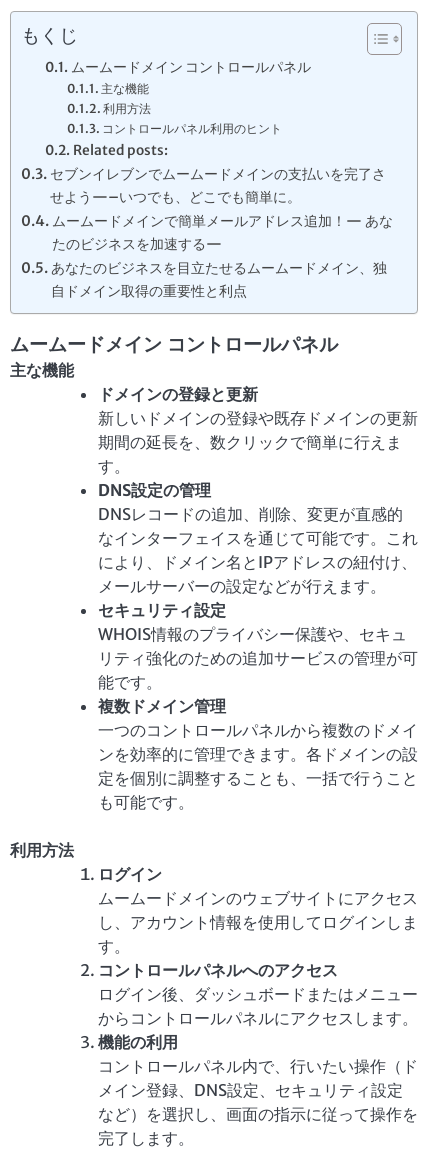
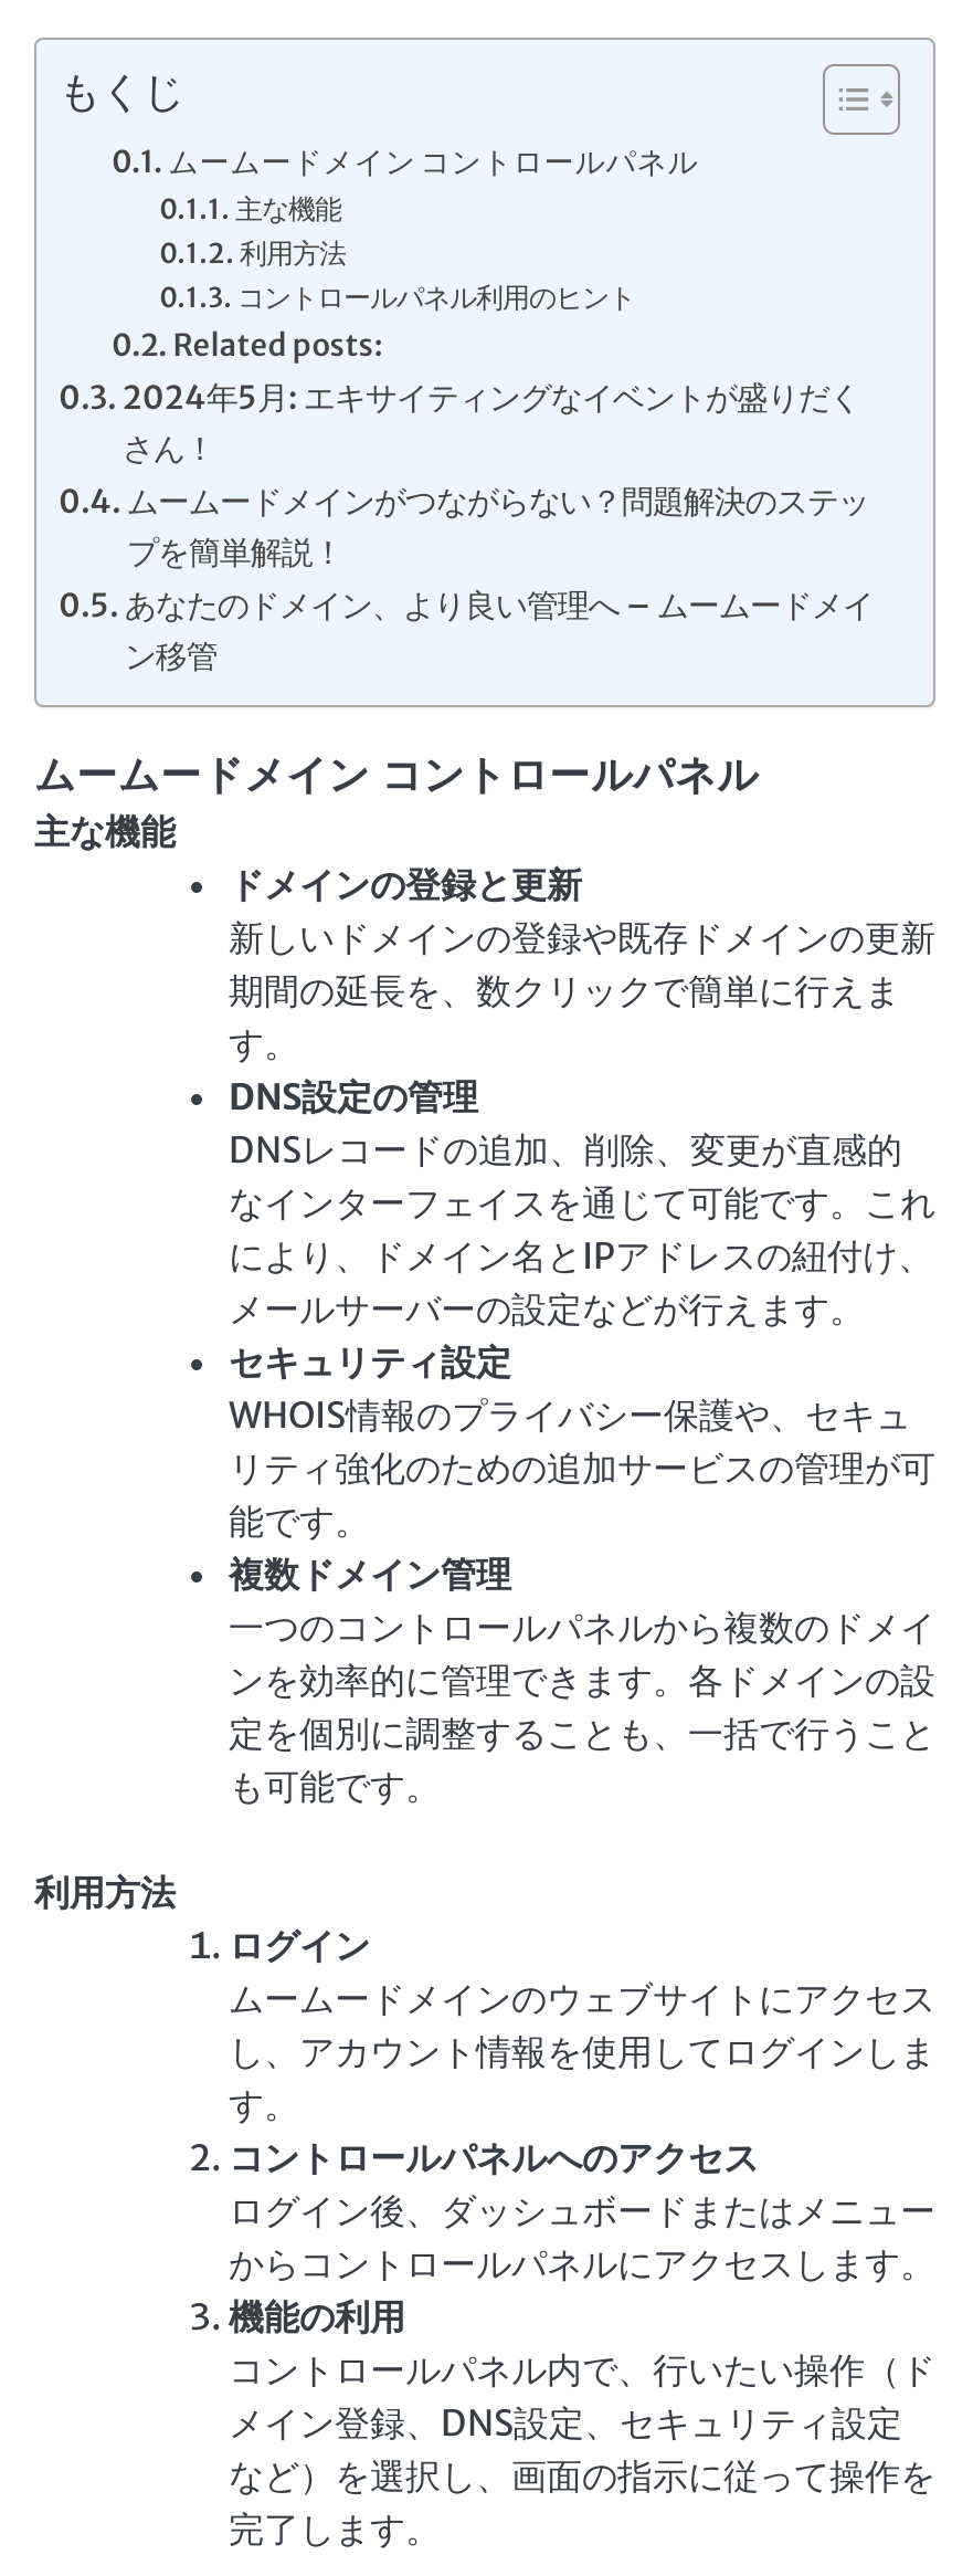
- セブンイレブンでムームードメインの支払いを完了さ
- せよう—–いつでも、どこでも簡単に。
- ムームードメインで簡単メールアドレス追加！— あな
- たのビジネスを加速する—
- あなたのビジネスを目立たせるムームードメイン、独
- 自ドメイン取得の重要性と利点
+ 2024年5月: エキサイティングなイベントが盛りだく
+ さん！
+ ムームードメインがつながらない？問題解決のステッ
+ プを簡単解説！
+ あなたのドメイン、より良い管理へ – ムームードメイ
+ ン移管
